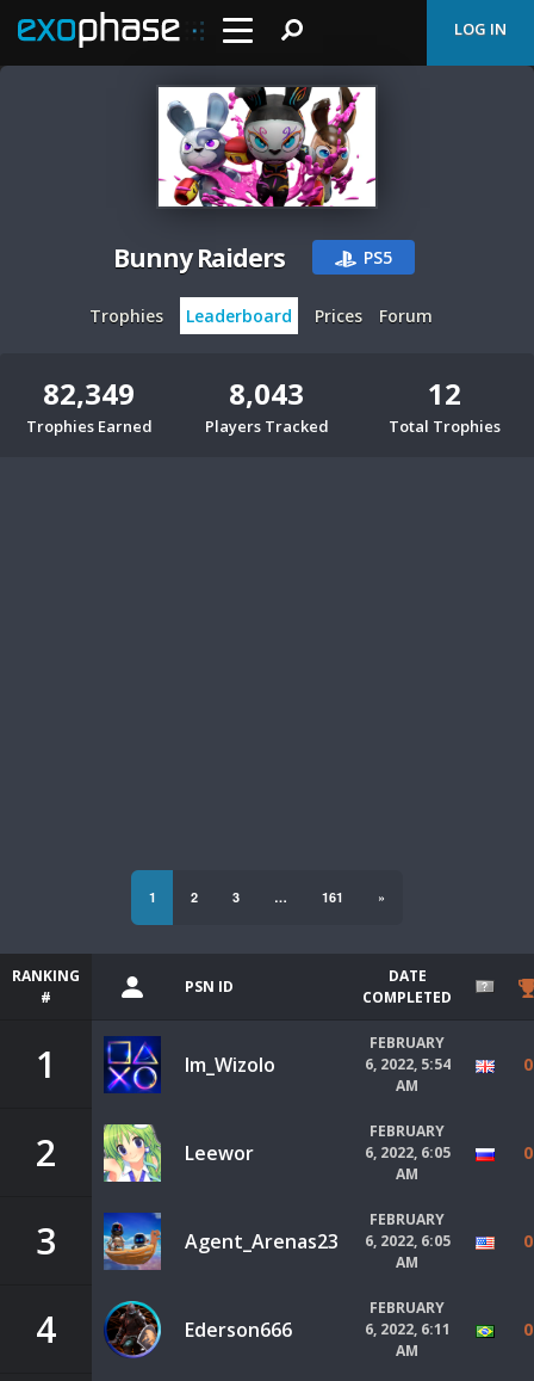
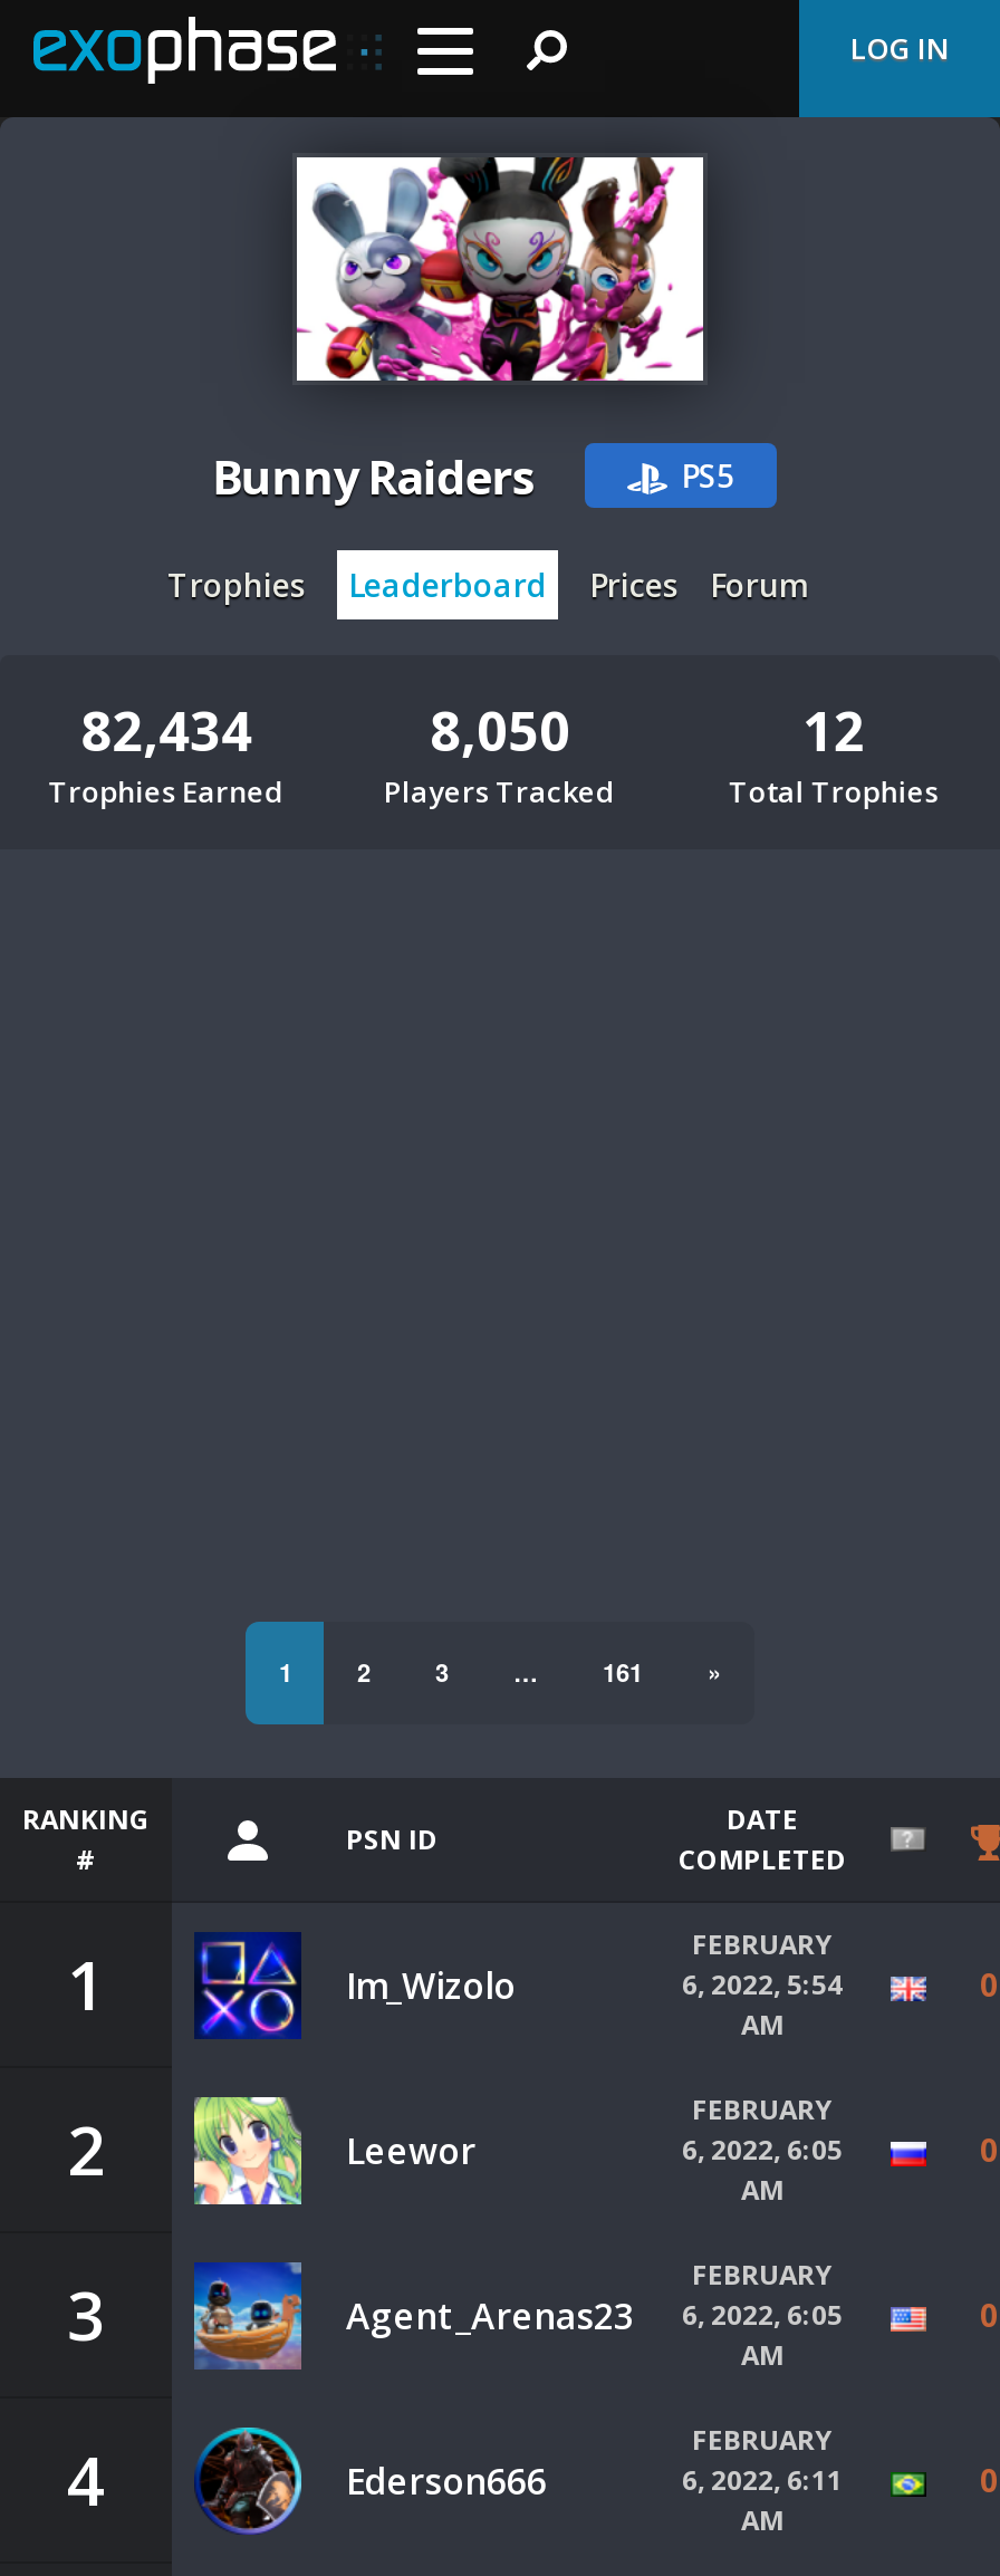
- 82,349
+ 82,434

- 8,043
+ 8,050
